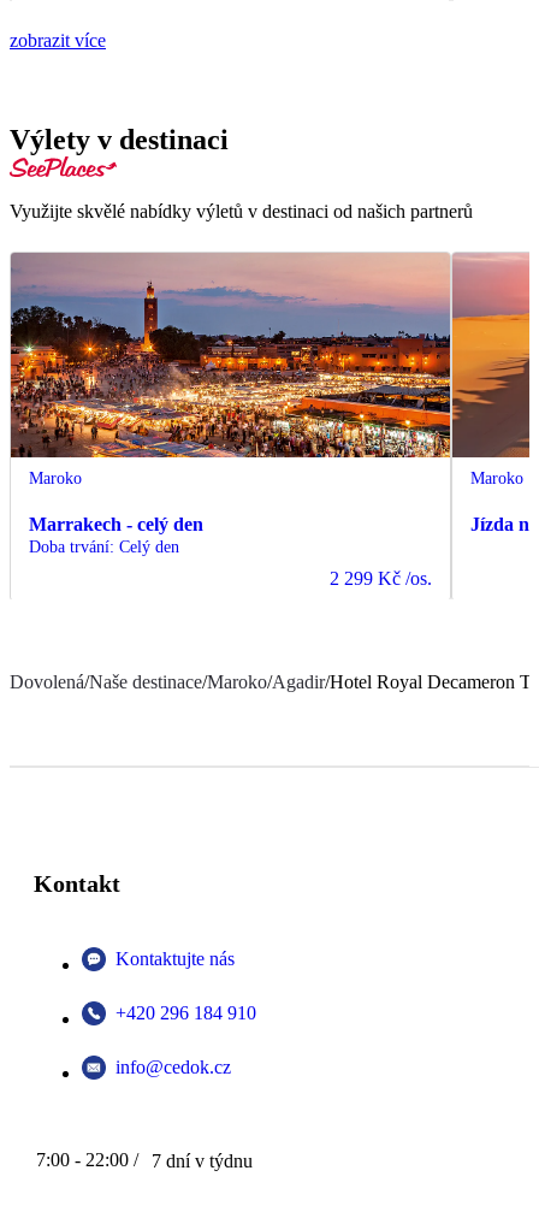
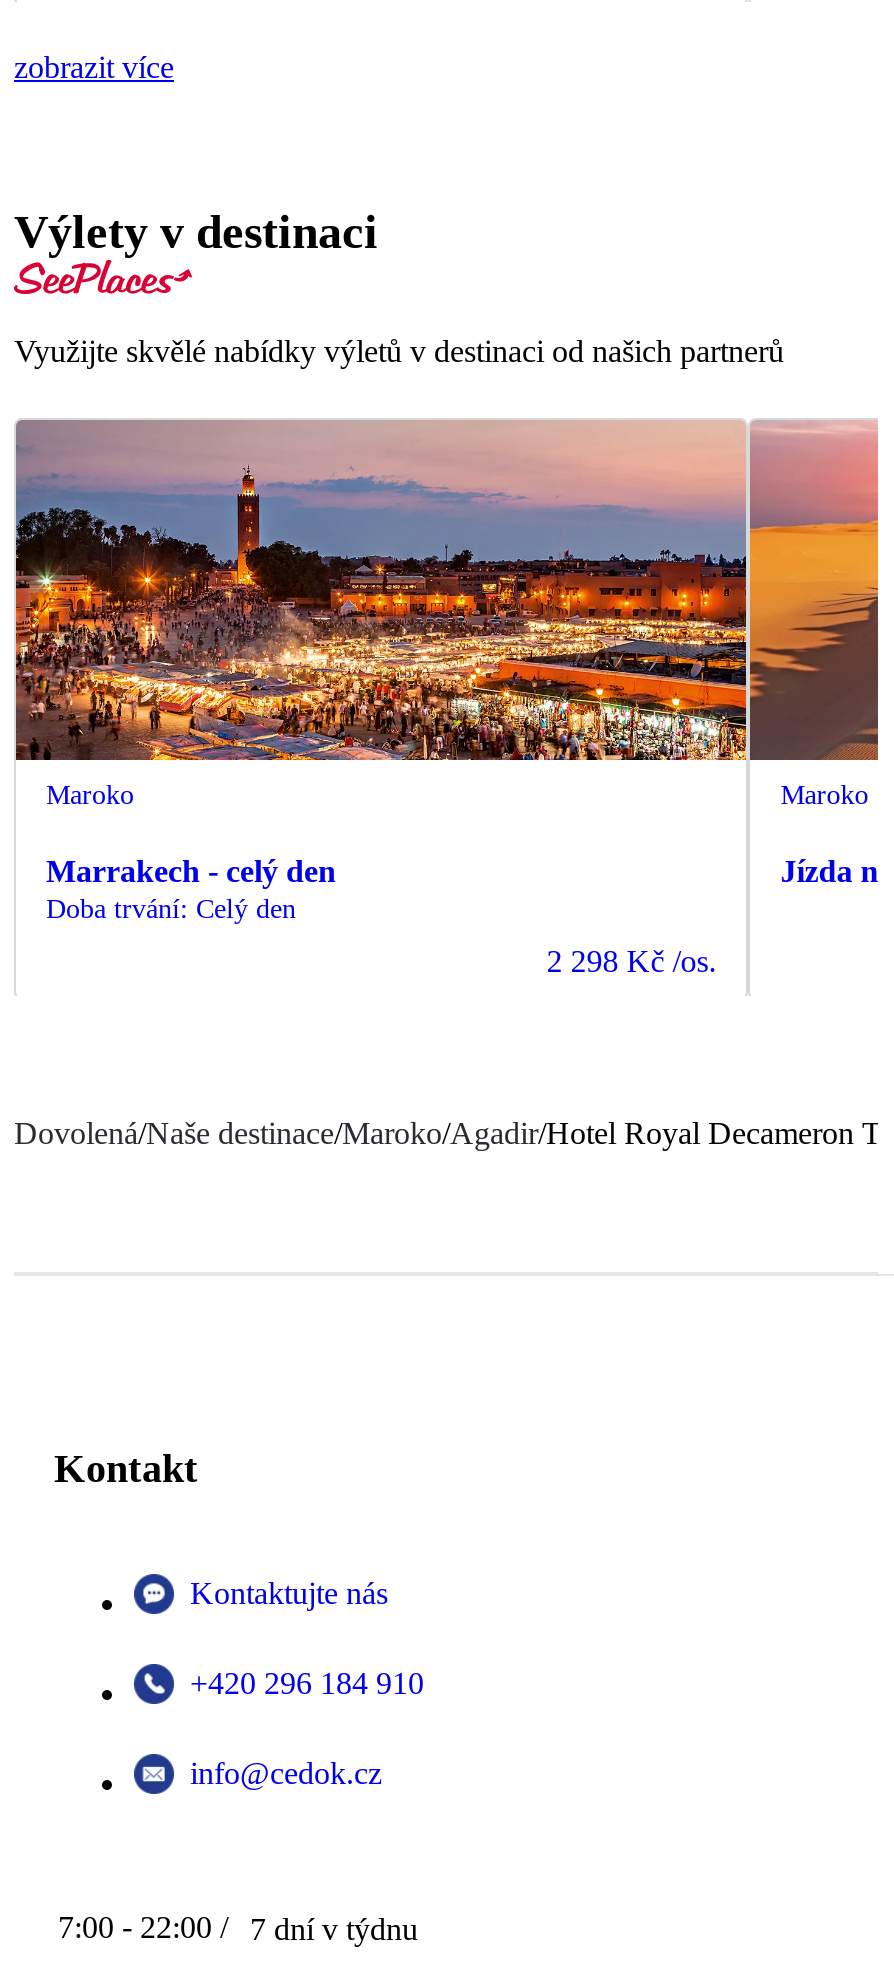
- 2 299 Kč /os.
+ 2 298 Kč /os.
